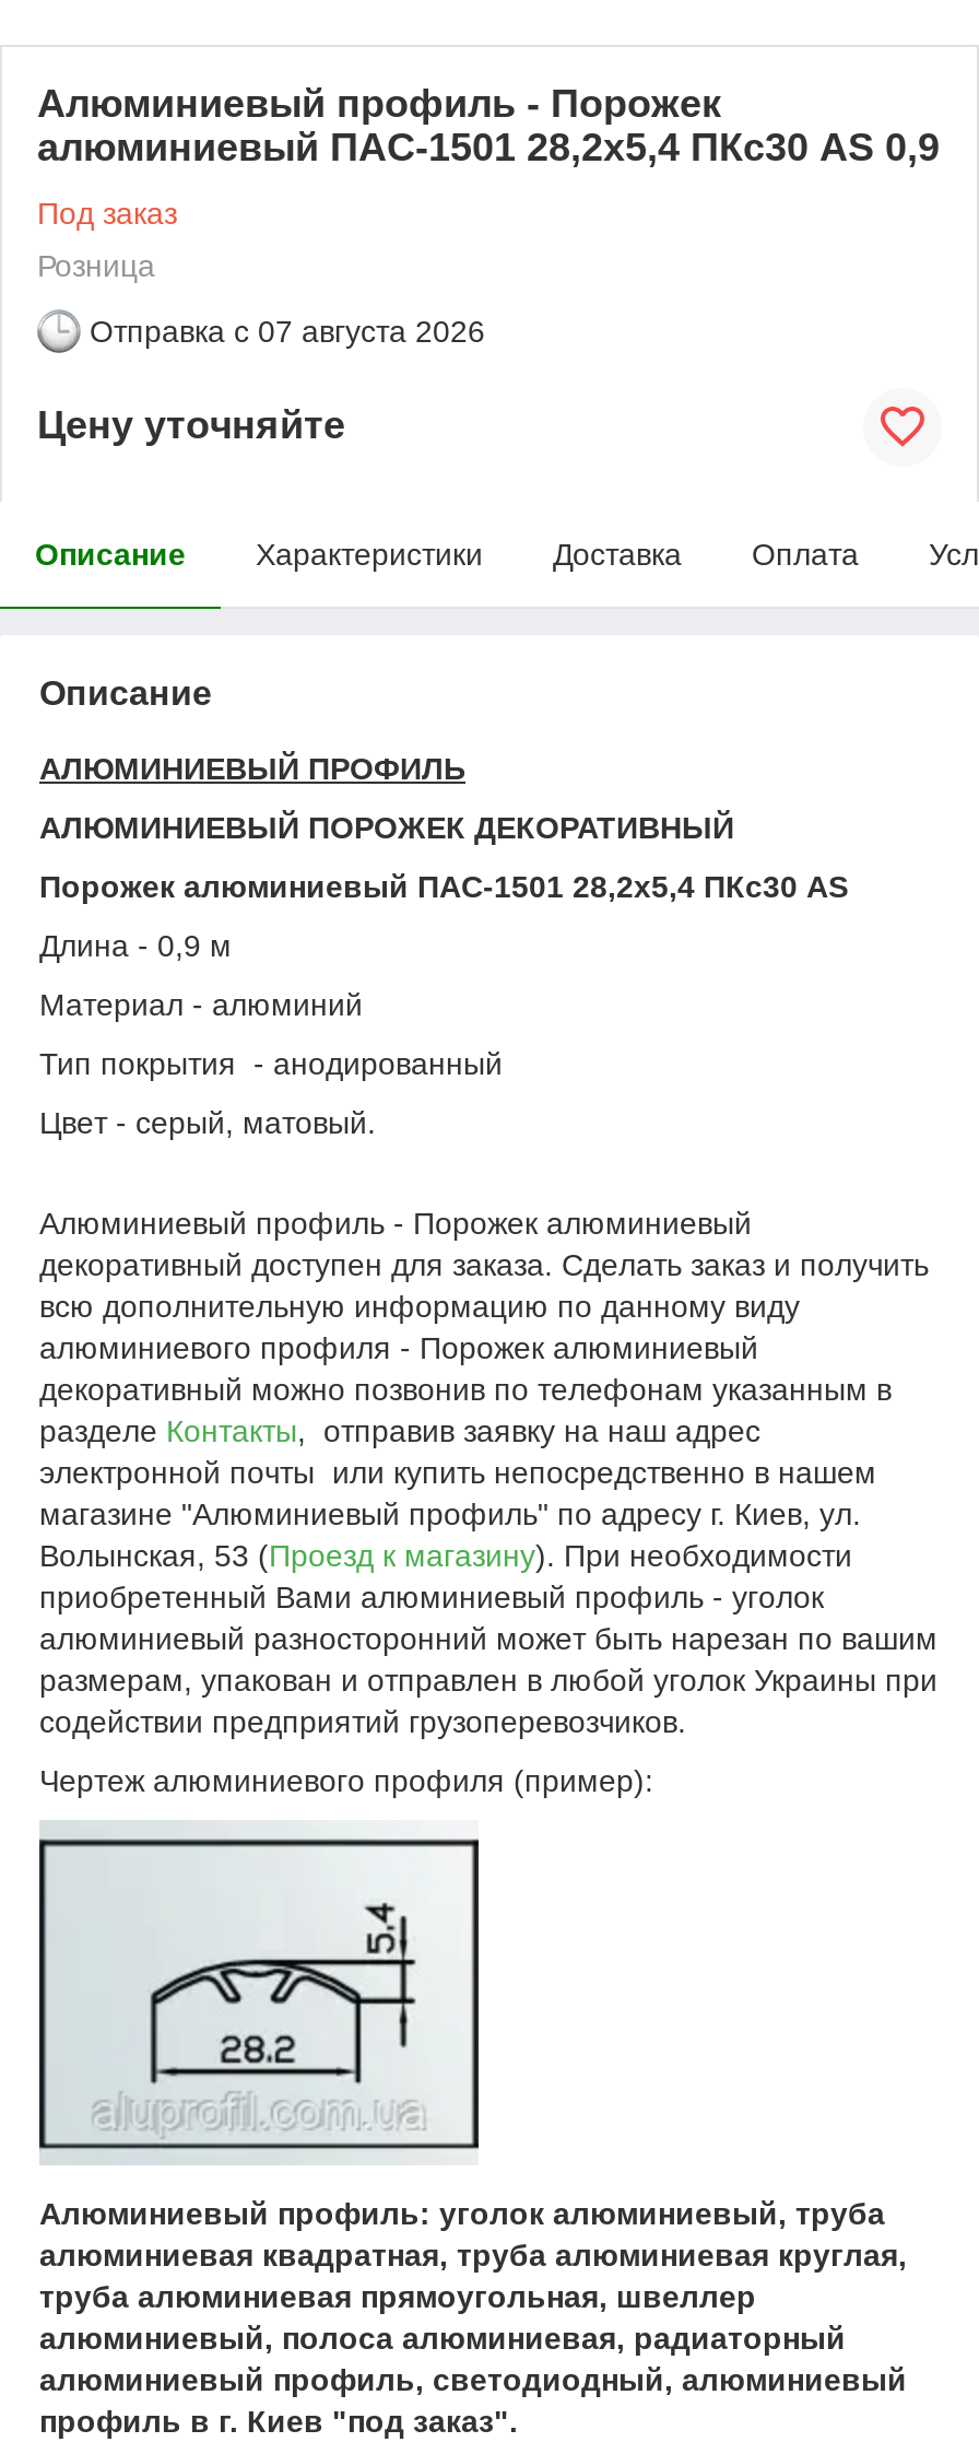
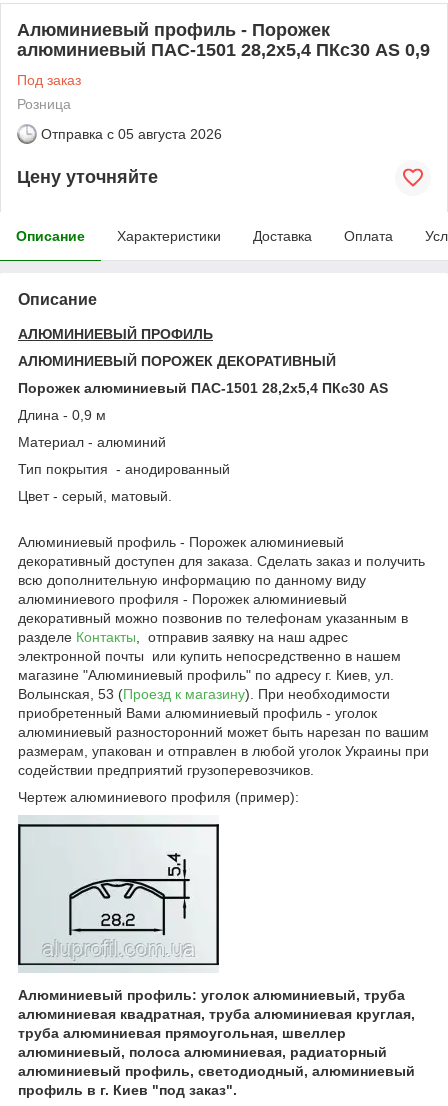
- Отправка с 07 августа 2026
+ Отправка с 05 августа 2026
